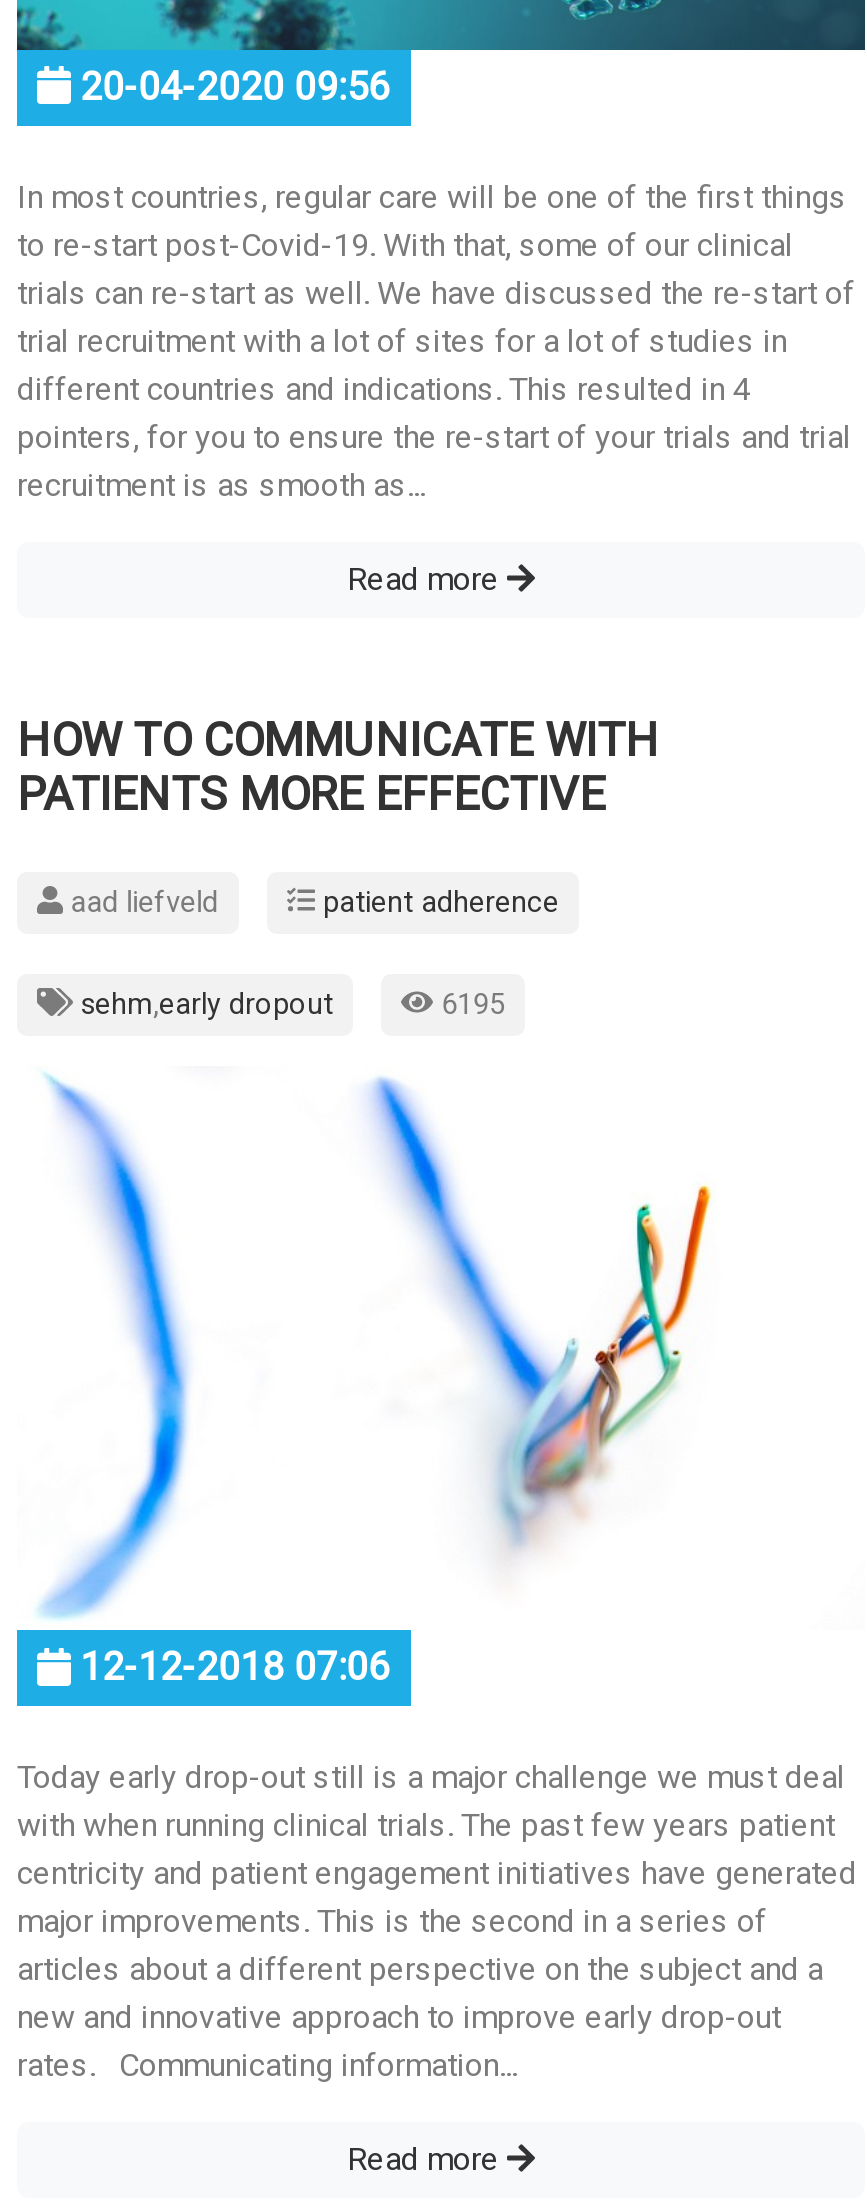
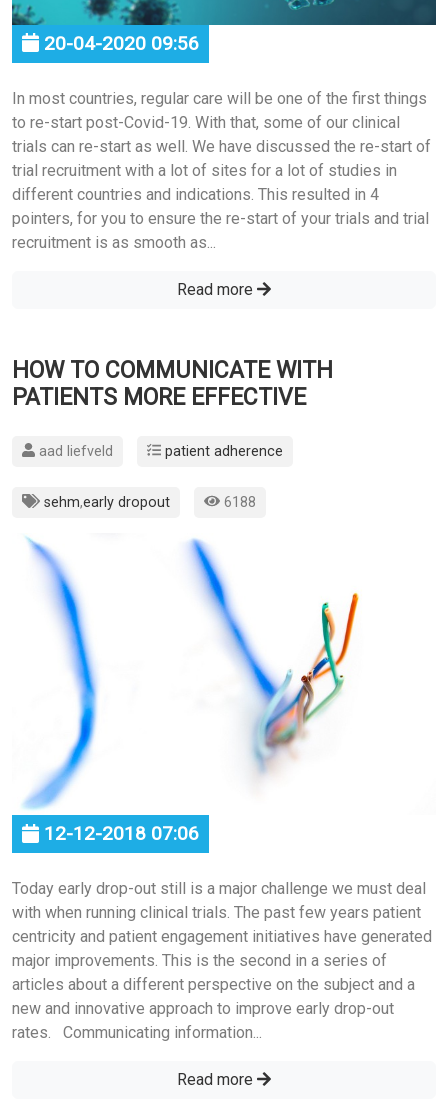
- 6195
+ 6188
